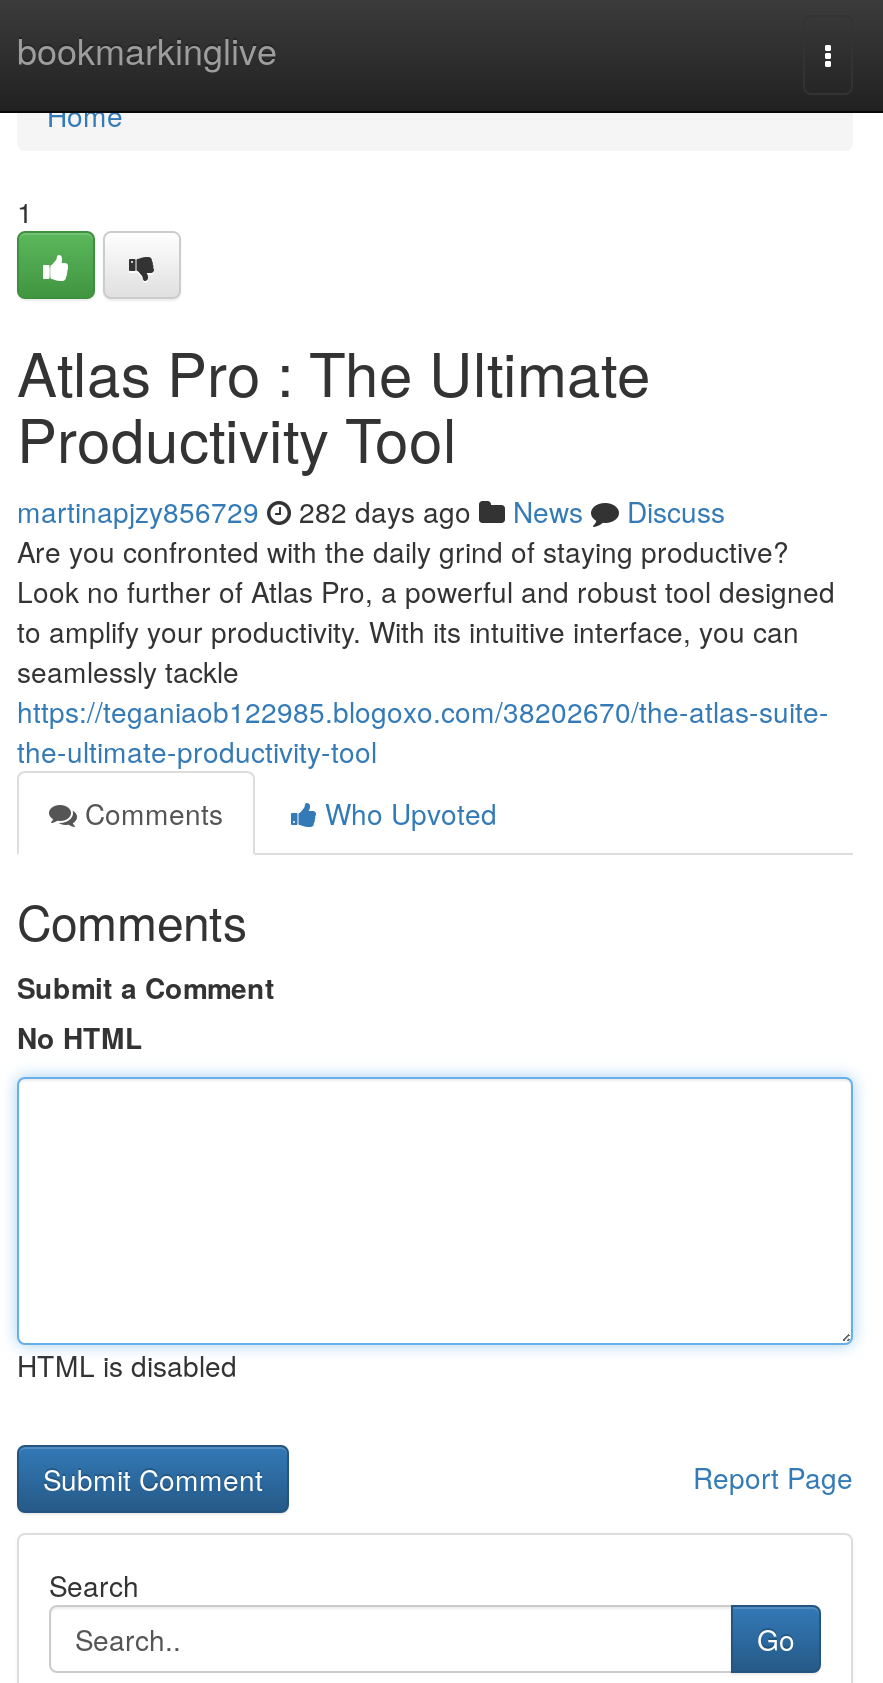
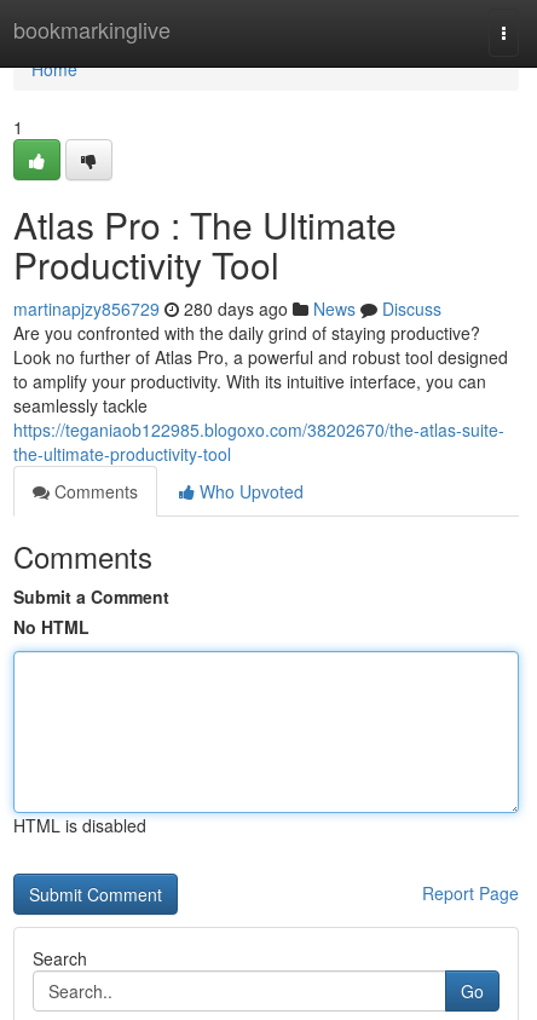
- martinapjzy856729 282 days ago News Discuss
+ martinapjzy856729 280 days ago News Discuss
